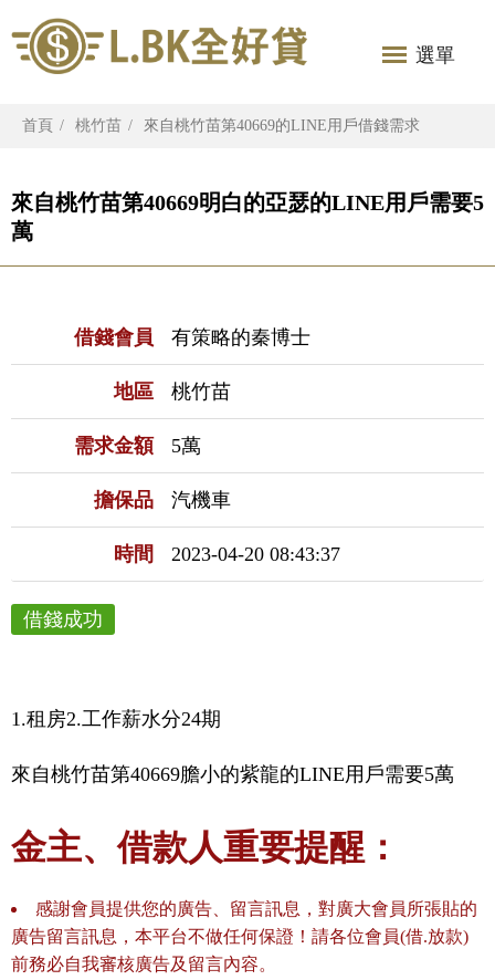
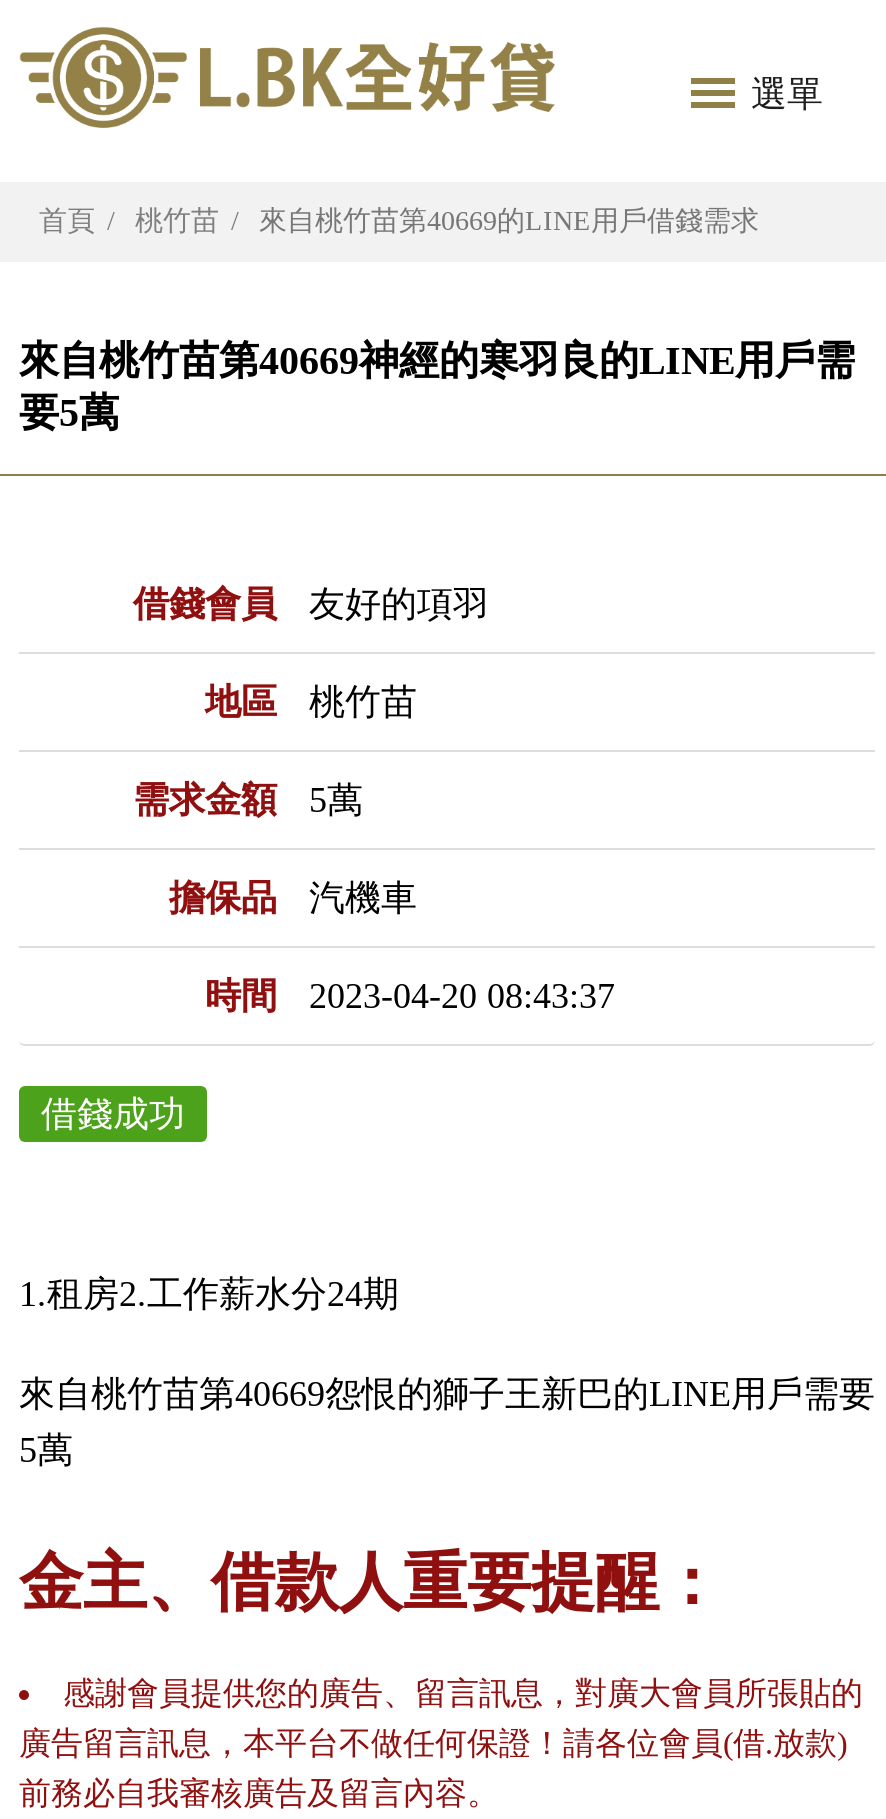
- 來自桃竹苗第40669明白的亞瑟的LINE用戶需要5
- 萬
+ 來自桃竹苗第40669神經的寒羽良的LINE用戶需
+ 要5萬

- 有策略的秦博士
+ 友好的項羽

- 來自桃竹苗第40669膽小的紫龍的LINE用戶需要5萬
+ 來自桃竹苗第40669怨恨的獅子王新巴的LINE用戶需要
+ 5萬
